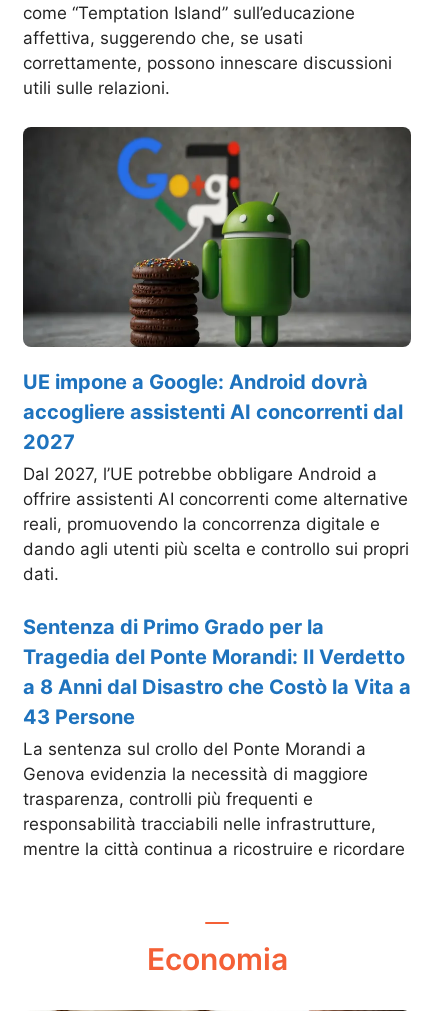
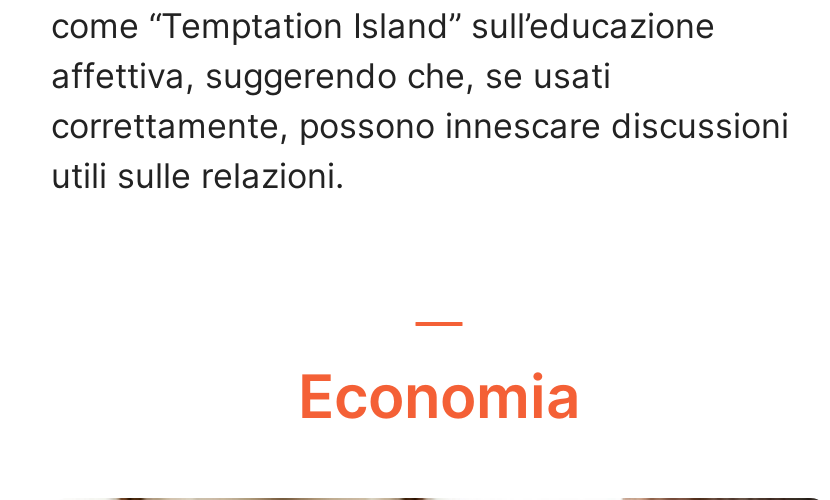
- [image]
- UE impone a Google: Android dovrà
- accogliere assistenti AI concorrenti dal
- 2027
- Dal 2027, l’UE potrebbe obbligare Android a
- offrire assistenti AI concorrenti come alternative
- reali, promuovendo la concorrenza digitale e
- dando agli utenti più scelta e controllo sui propri
- dati.
- Sentenza di Primo Grado per la
- Tragedia del Ponte Morandi: Il Verdetto
- a 8 Anni dal Disastro che Costò la Vita a
- 43 Persone
- La sentenza sul crollo del Ponte Morandi a
- Genova evidenzia la necessità di maggiore
- trasparenza, controlli più frequenti e
- responsabilità tracciabili nelle infrastrutture,
- mentre la città continua a ricostruire e ricordare
